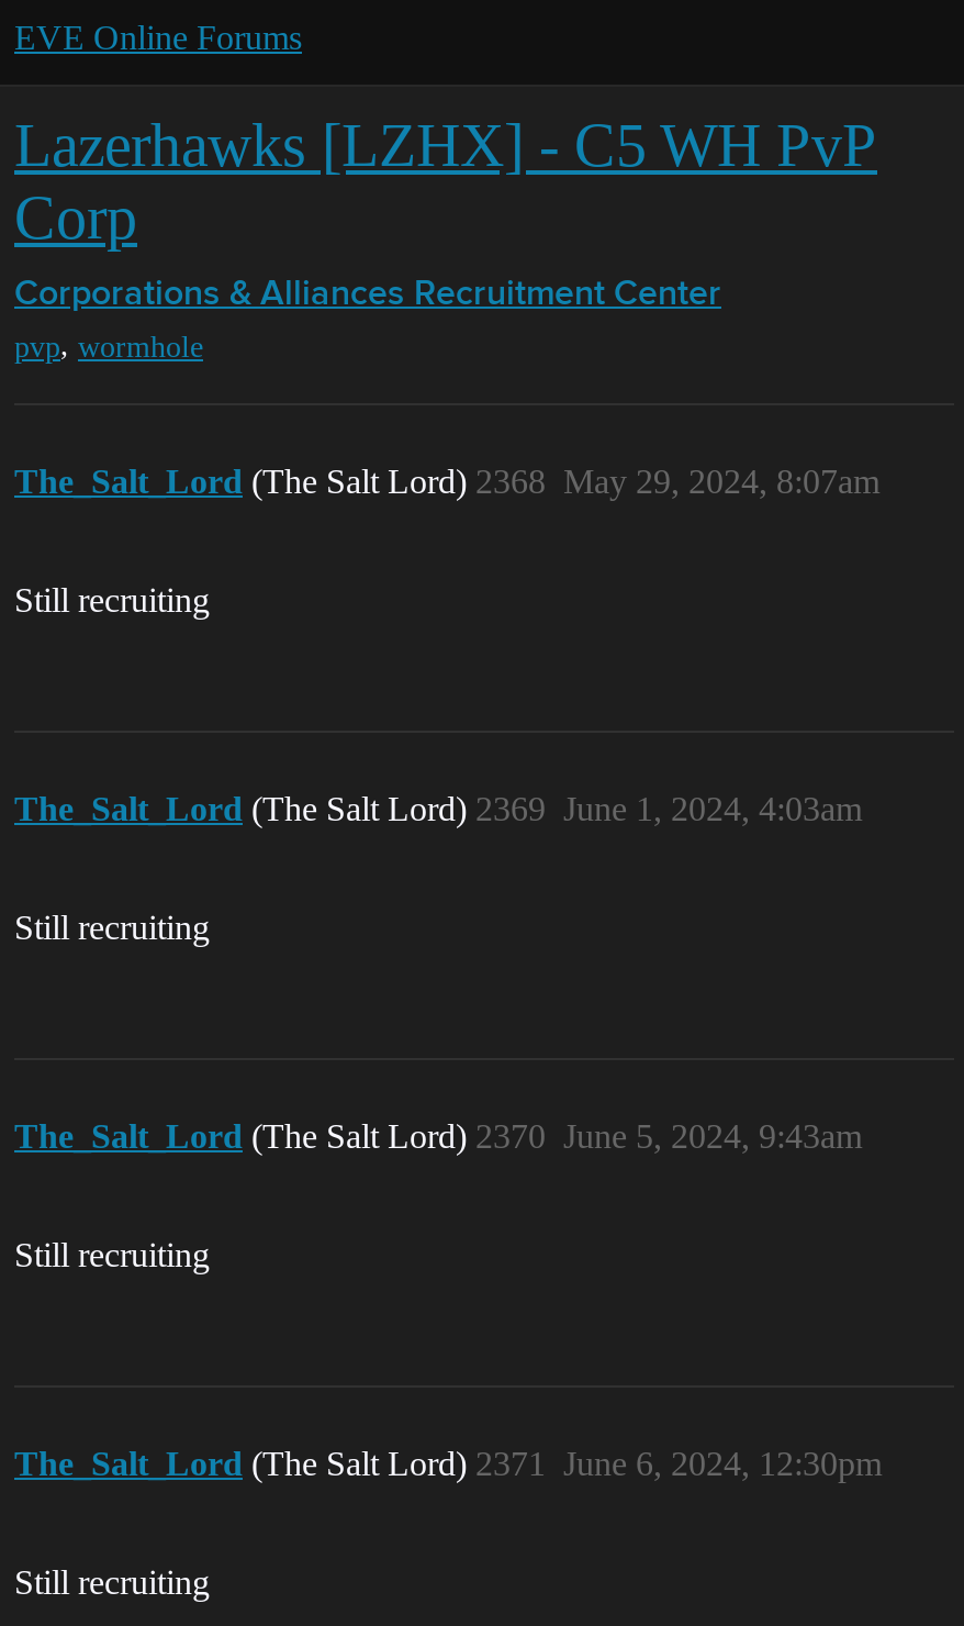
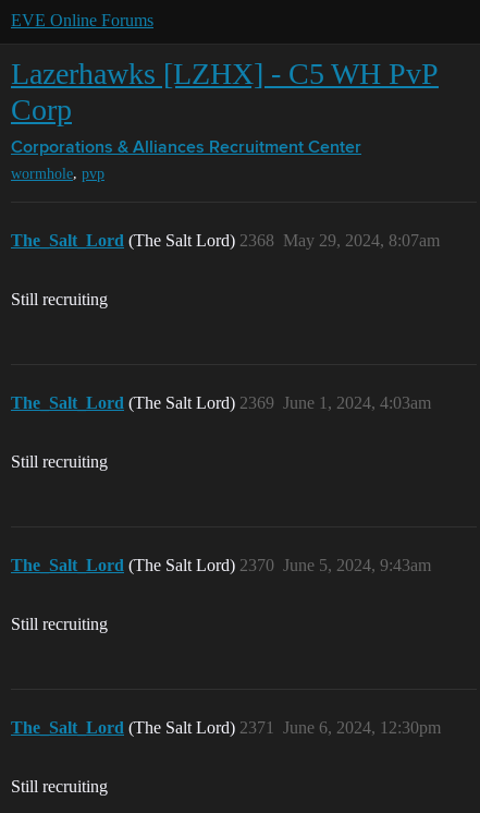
- pvp, wormhole
+ wormhole, pvp
